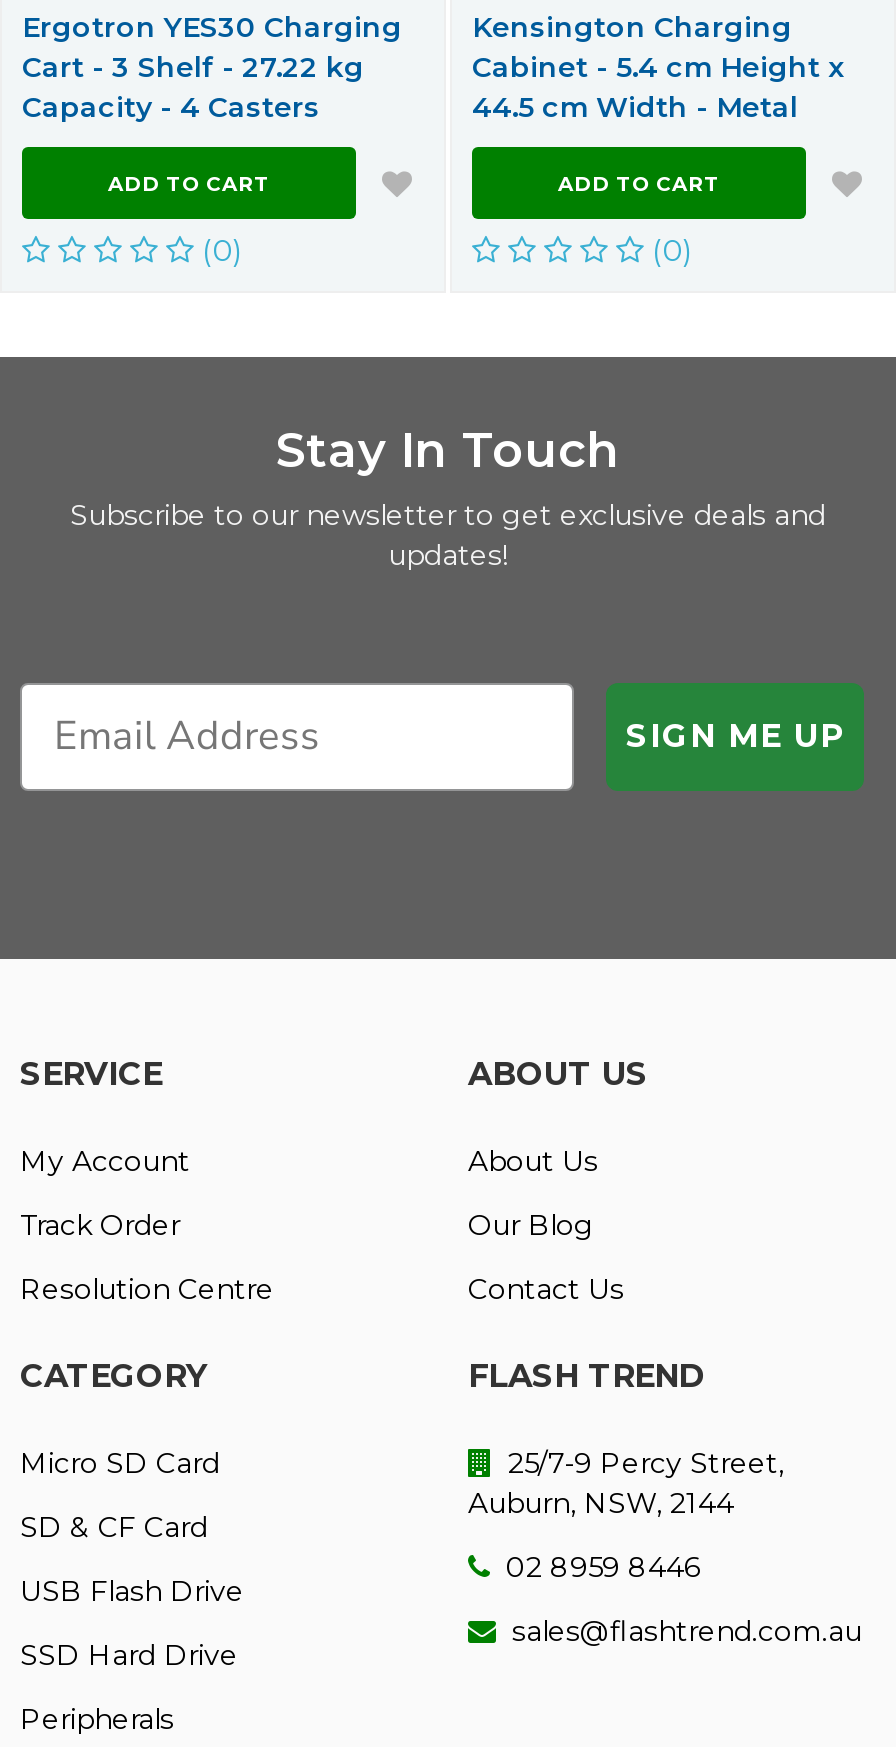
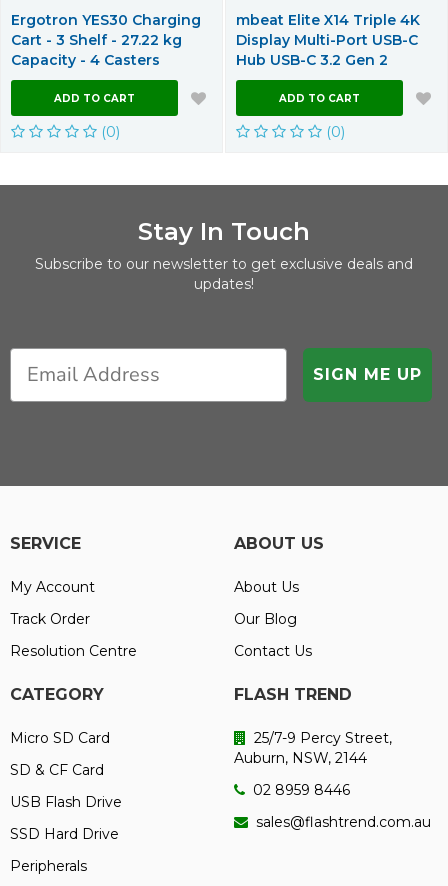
- Kensington Charging
- Cabinet - 5.4 cm Height x
- 44.5 cm Width - Metal
+ mbeat Elite X14 Triple 4K
+ Display Multi-Port USB-C
+ Hub USB-C 3.2 Gen 2
